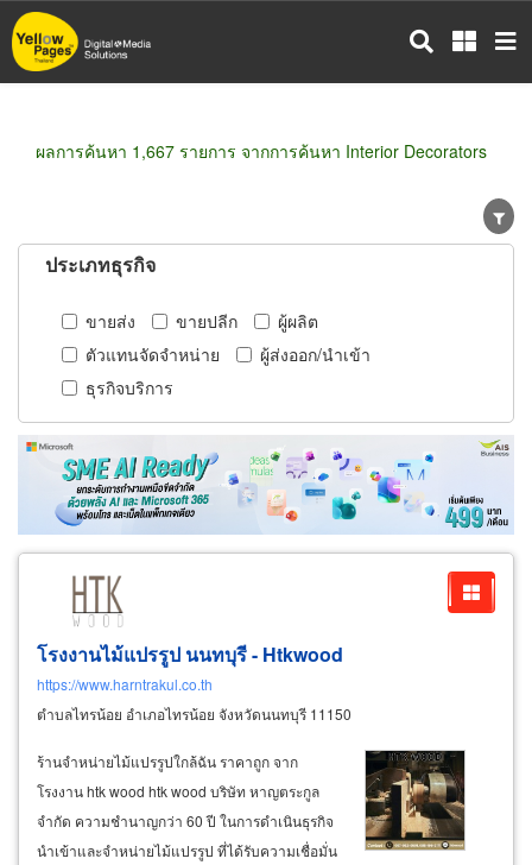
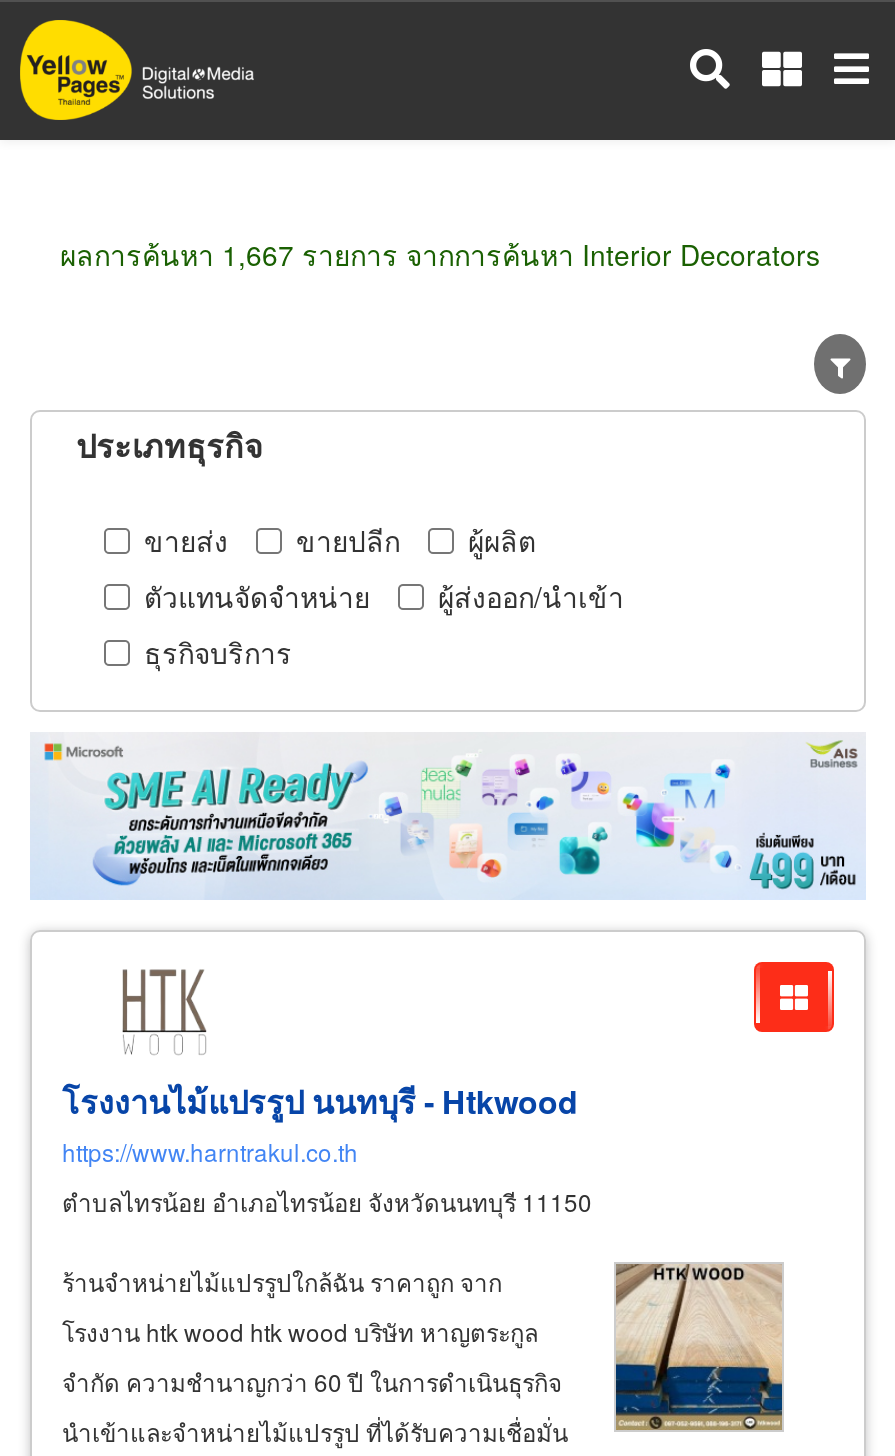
- [image]
+ [image]
